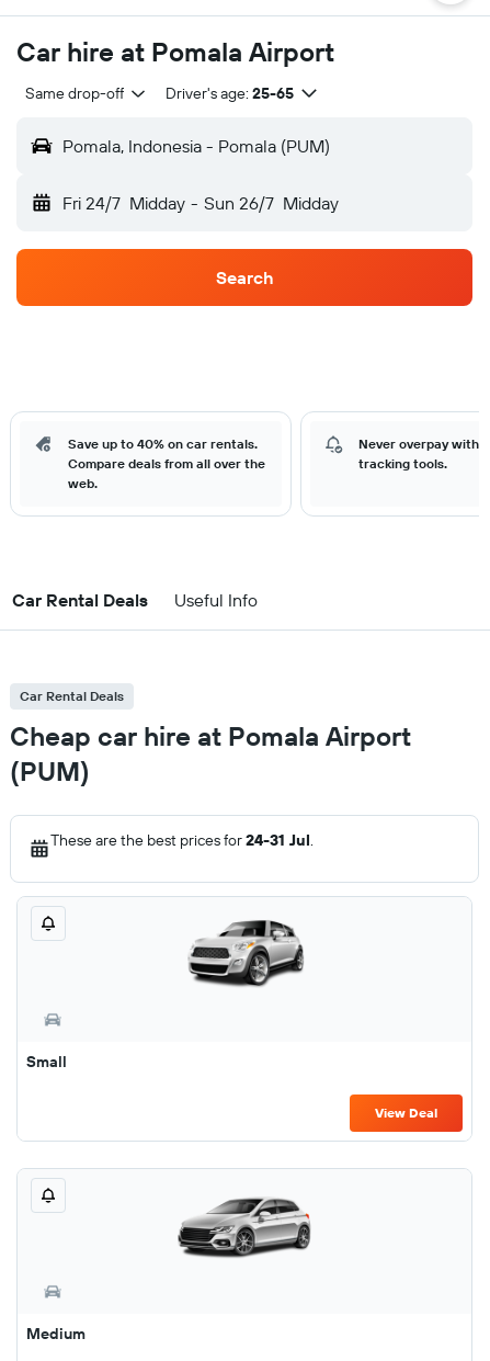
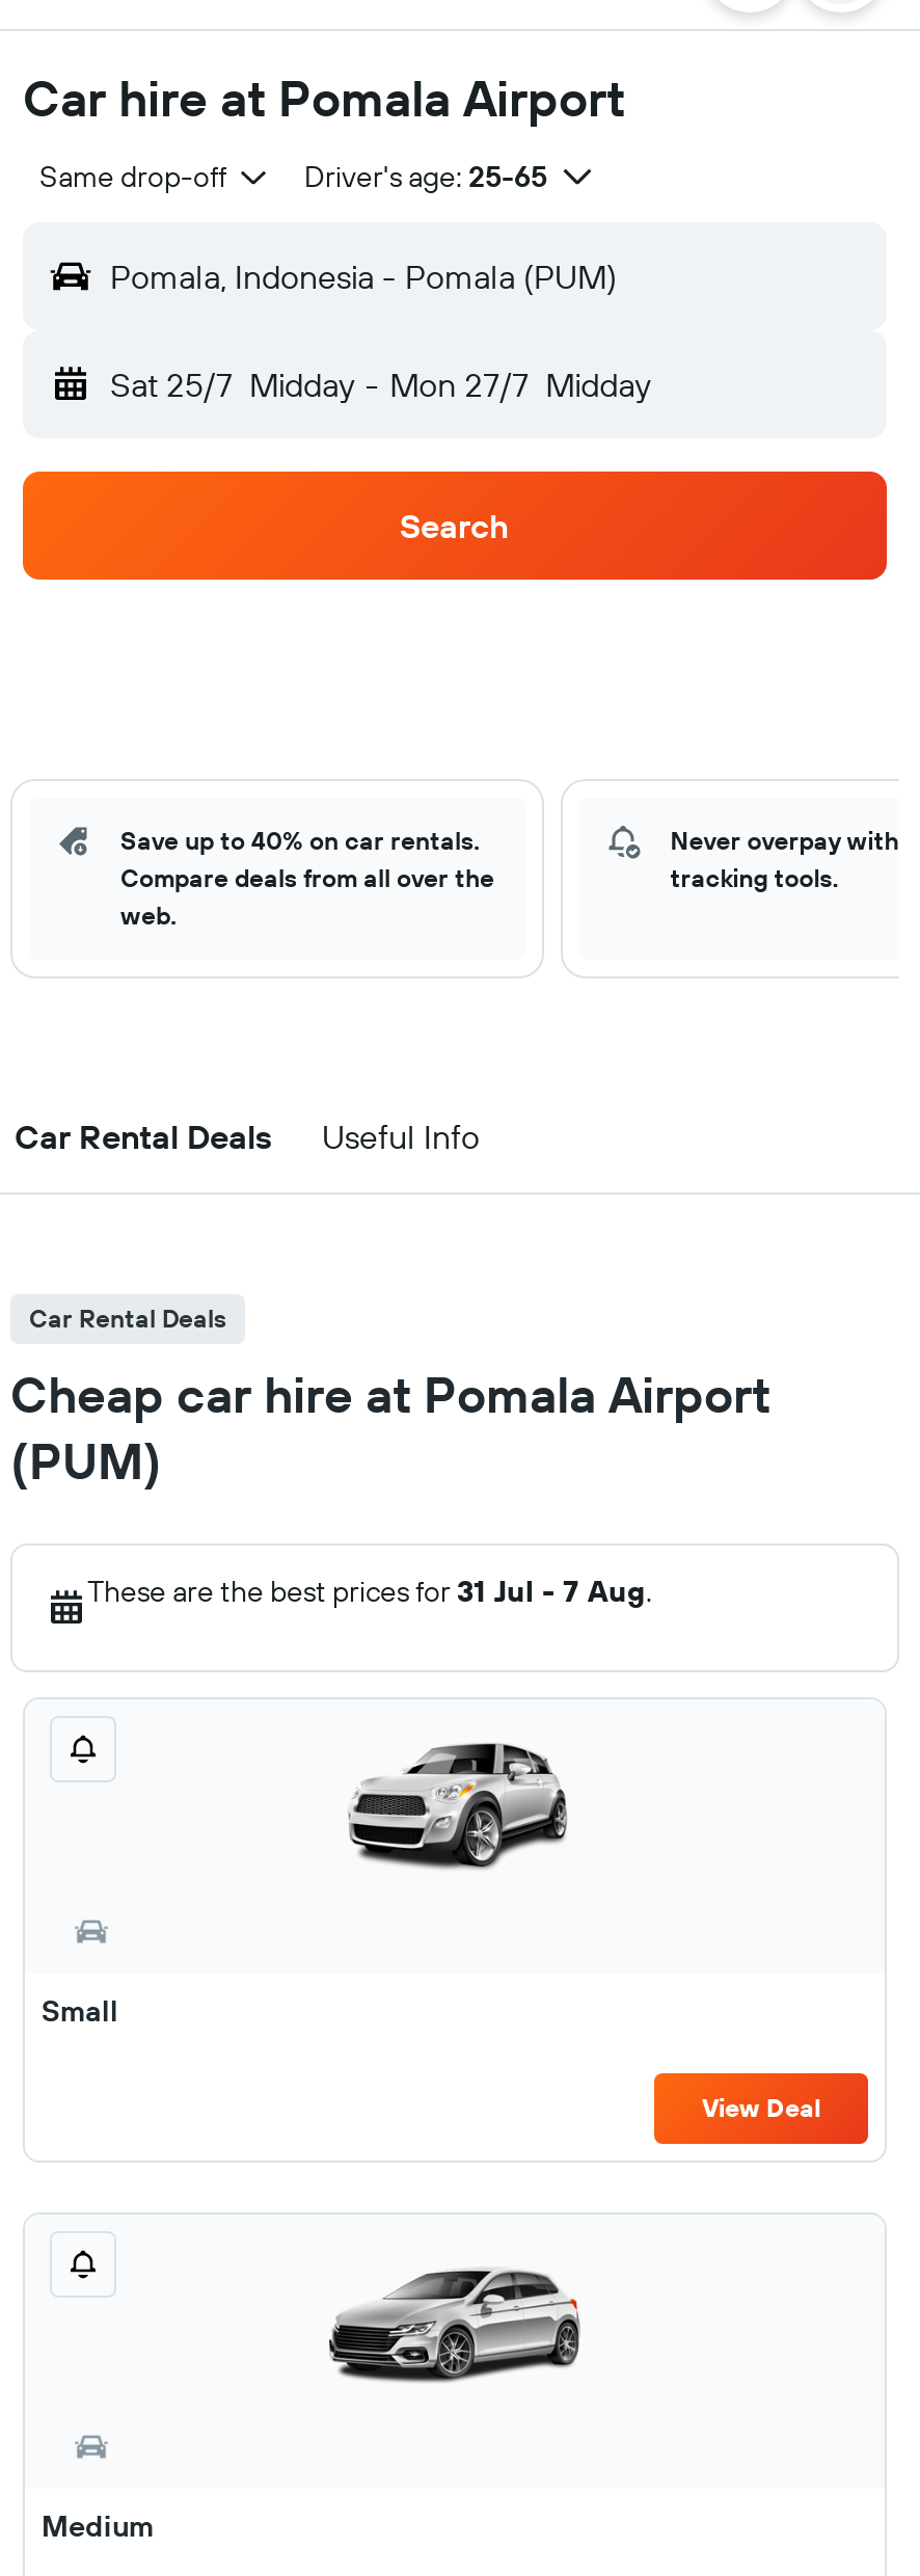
- Fri 24/7 Midday - Sun 26/7 Midday
+ Sat 25/7 Midday - Mon 27/7 Midday

- These are the best prices for 24-31 Jul.
+ These are the best prices for 31 Jul - 7 Aug.
